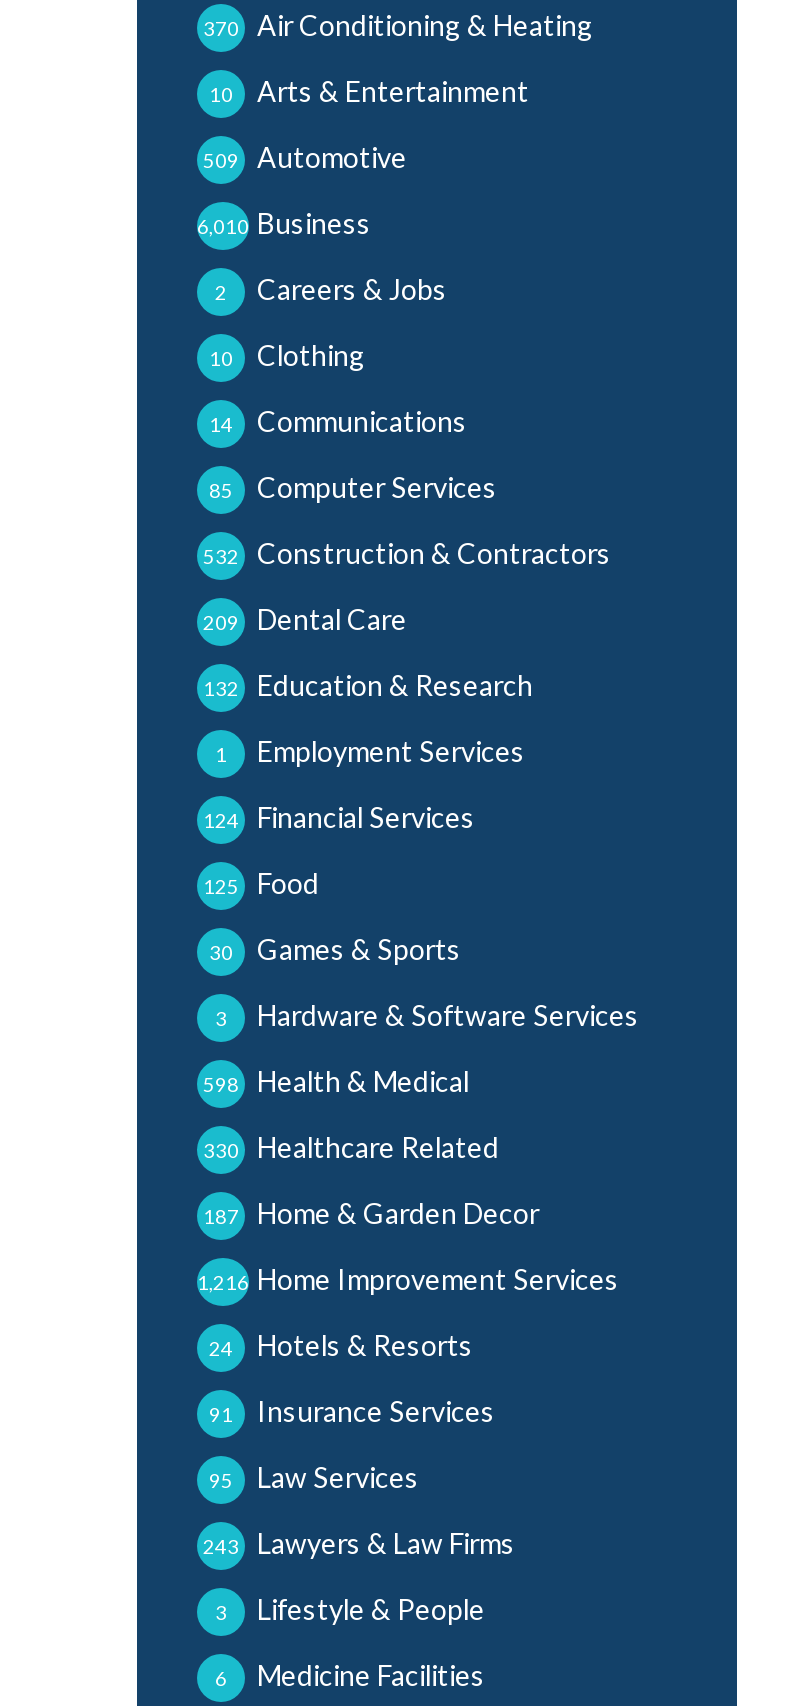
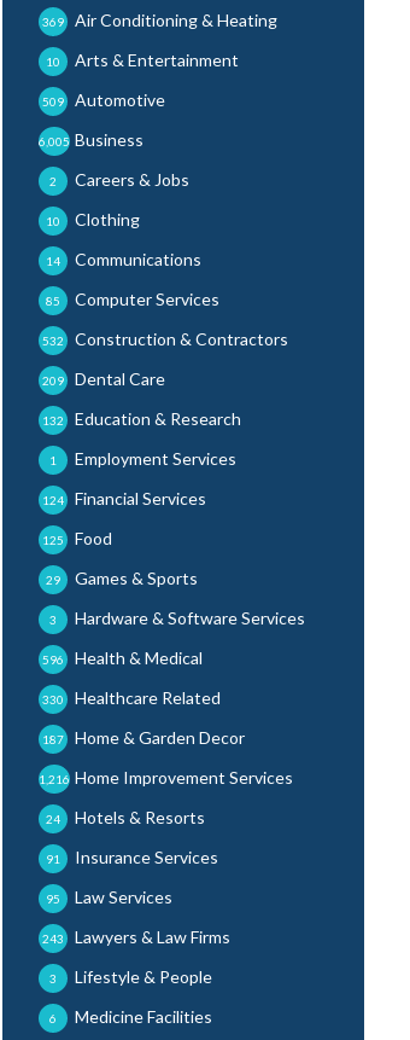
- 370 Air Conditioning & Heating
+ 369 Air Conditioning & Heating

- 6,010 Business
+ 6,005 Business

- 30 Games & Sports
+ 29 Games & Sports

- 598 Health & Medical
+ 596 Health & Medical
